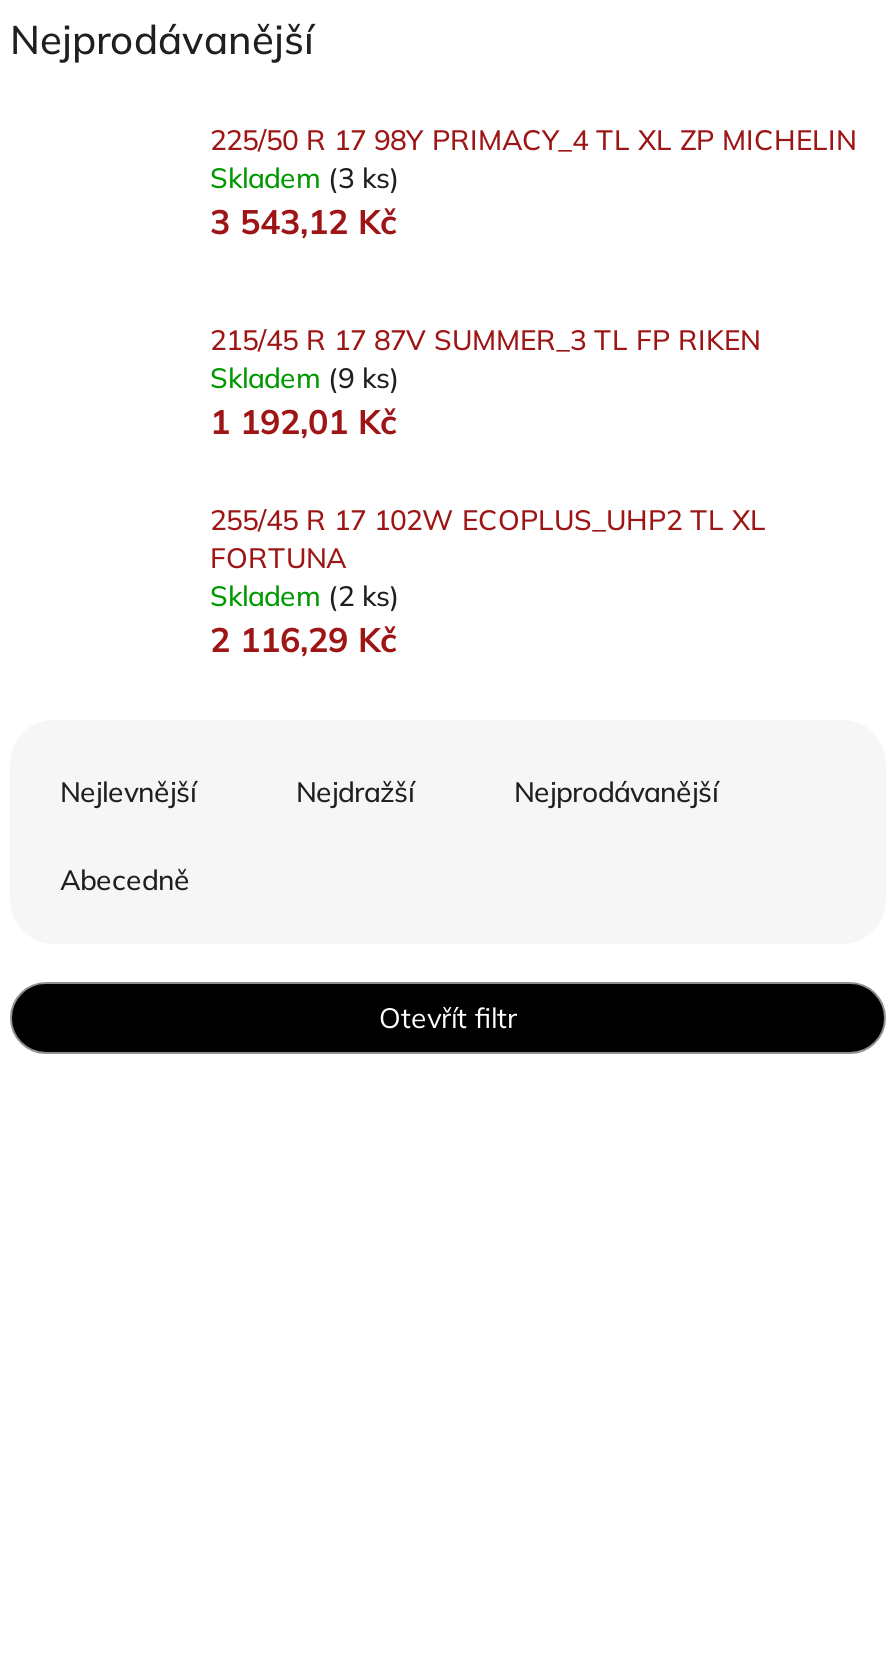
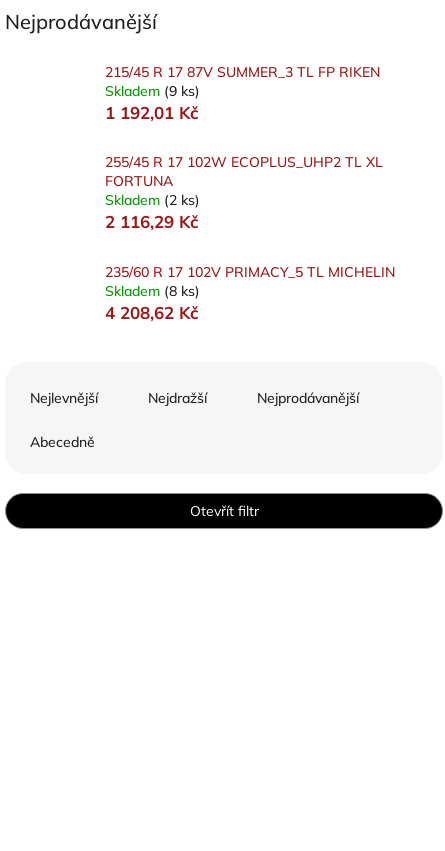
- 225/50 R 17 98Y PRIMACY_4 TL XL ZP MICHELIN
- Skladem (3 ks)
- 3 543,12 Kč

moved up: 215/45 R 17 87V SUMMER_3 TL FP RIKEN | Skladem (9 ks) | 1 192,01 Kč | 255/45 R 17 102W ECOPLUS_UHP2 TL XL | FORTUNA | Skladem (2 ks) | 2 116,29 Kč

+ 235/60 R 17 102V PRIMACY_5 TL MICHELIN
+ Skladem (8 ks)
+ 4 208,62 Kč
